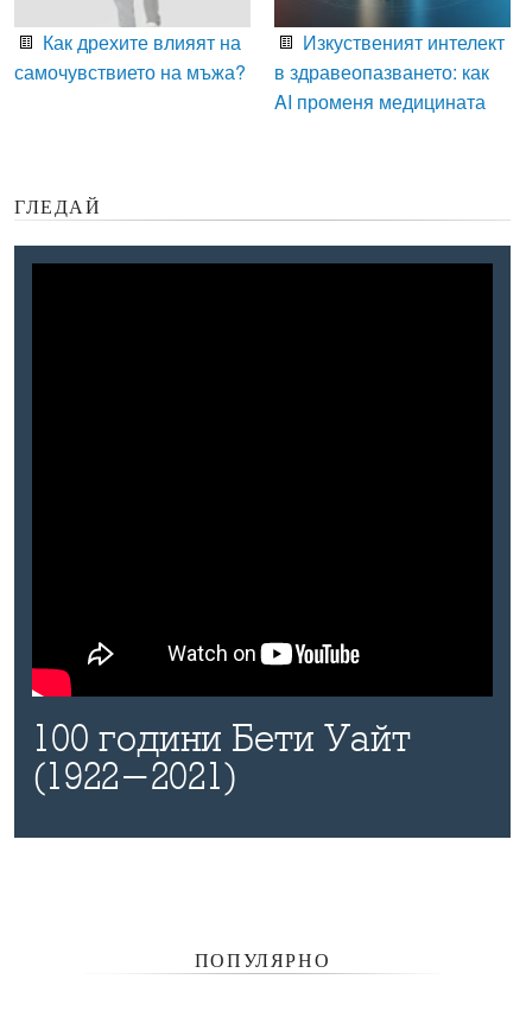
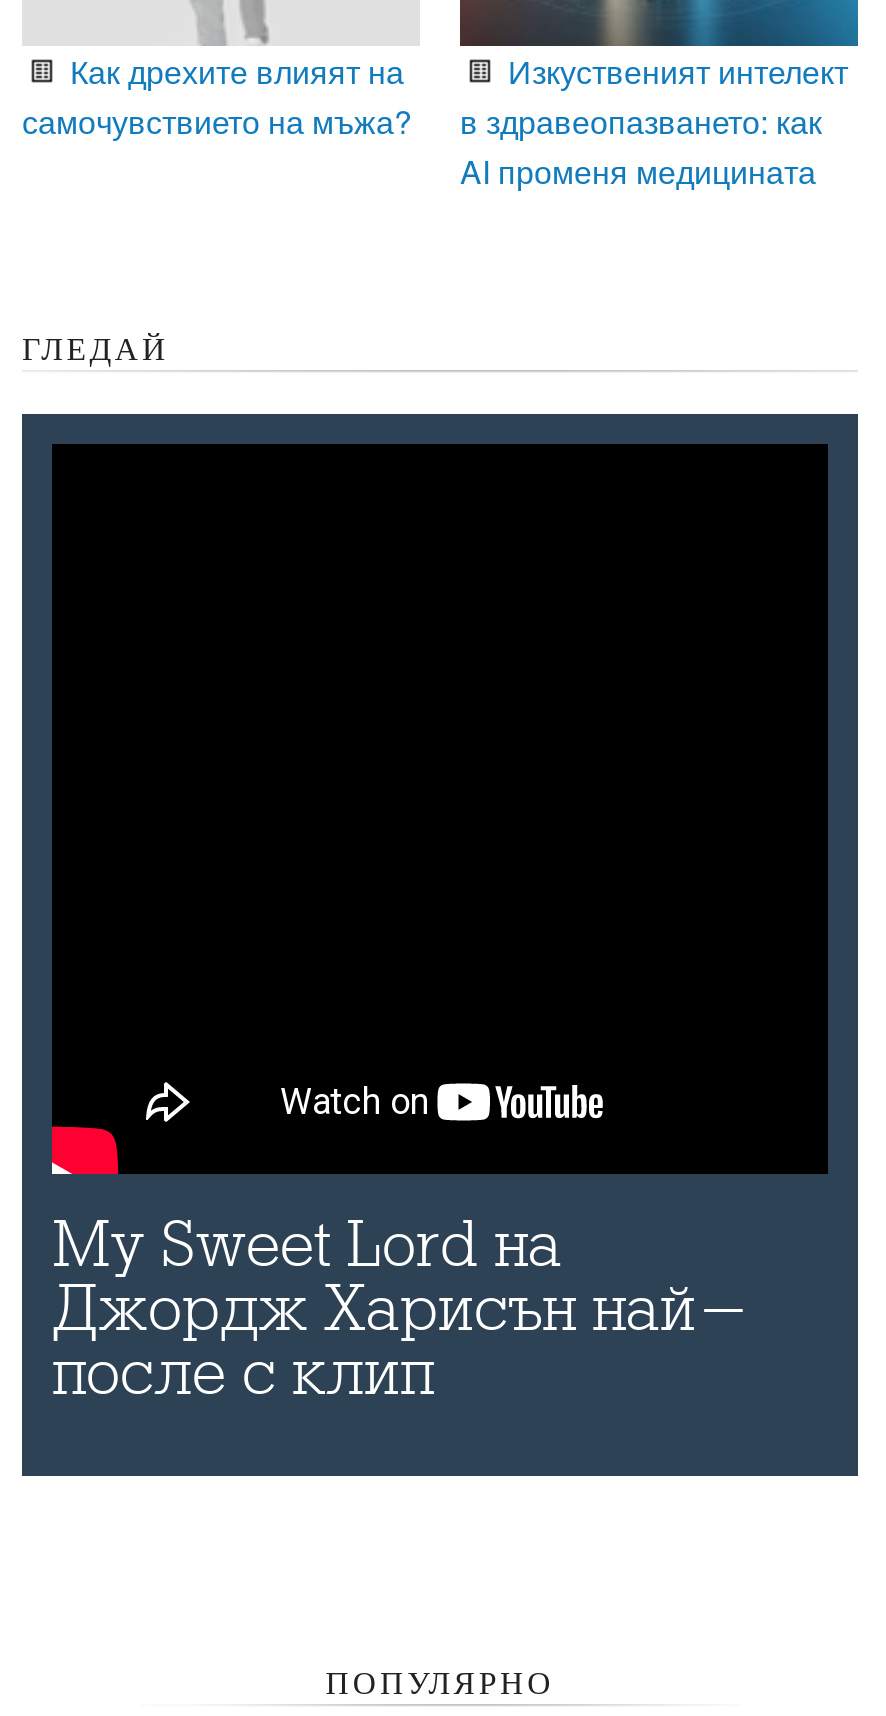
- 100 години Бети Уайт
- (1922-2021)
+ My Sweet Lord на
+ Джордж Харисън най-
+ после с клип
